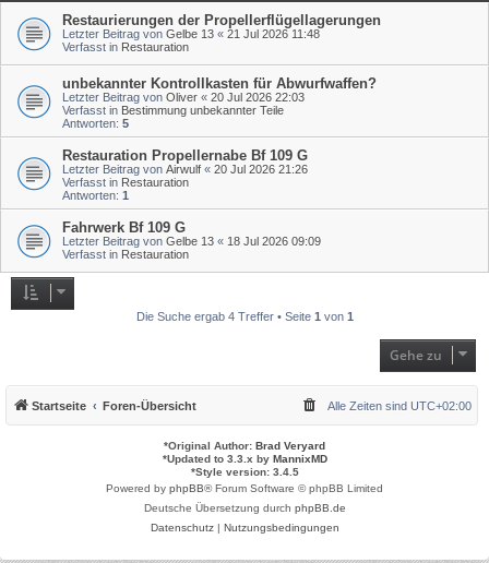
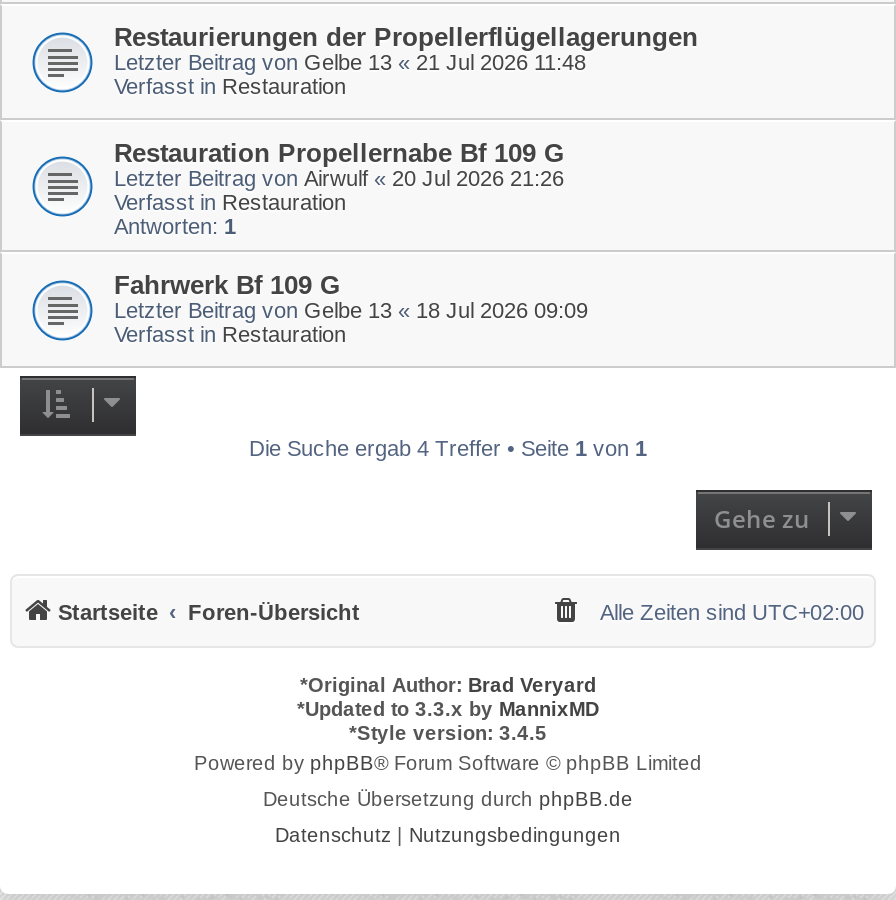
- unbekannter Kontrollkasten für Abwurfwaffen?
- Letzter Beitrag von Oliver «20 Jul 2026 22:03
- Verfasst in Bestimmung unbekannter Teile
- Antworten: 5
